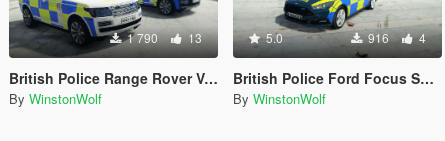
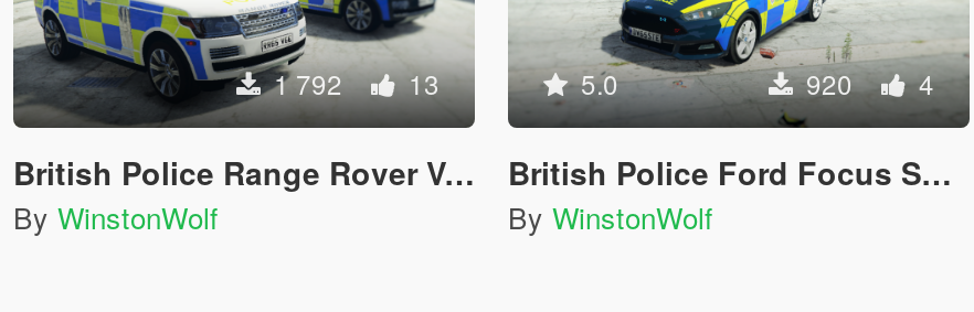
- 1 790 13
+ 1 792 13

- 916 4
+ 920 4
